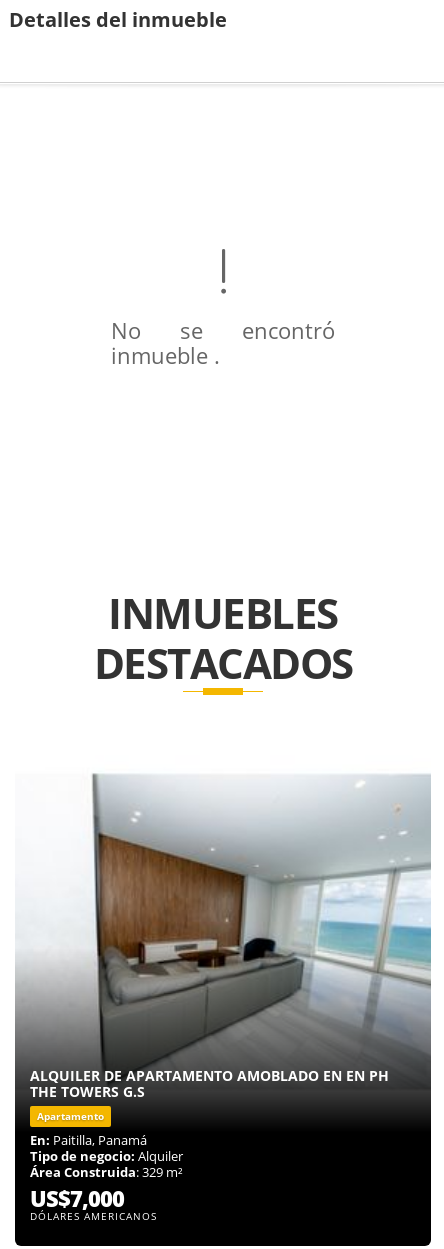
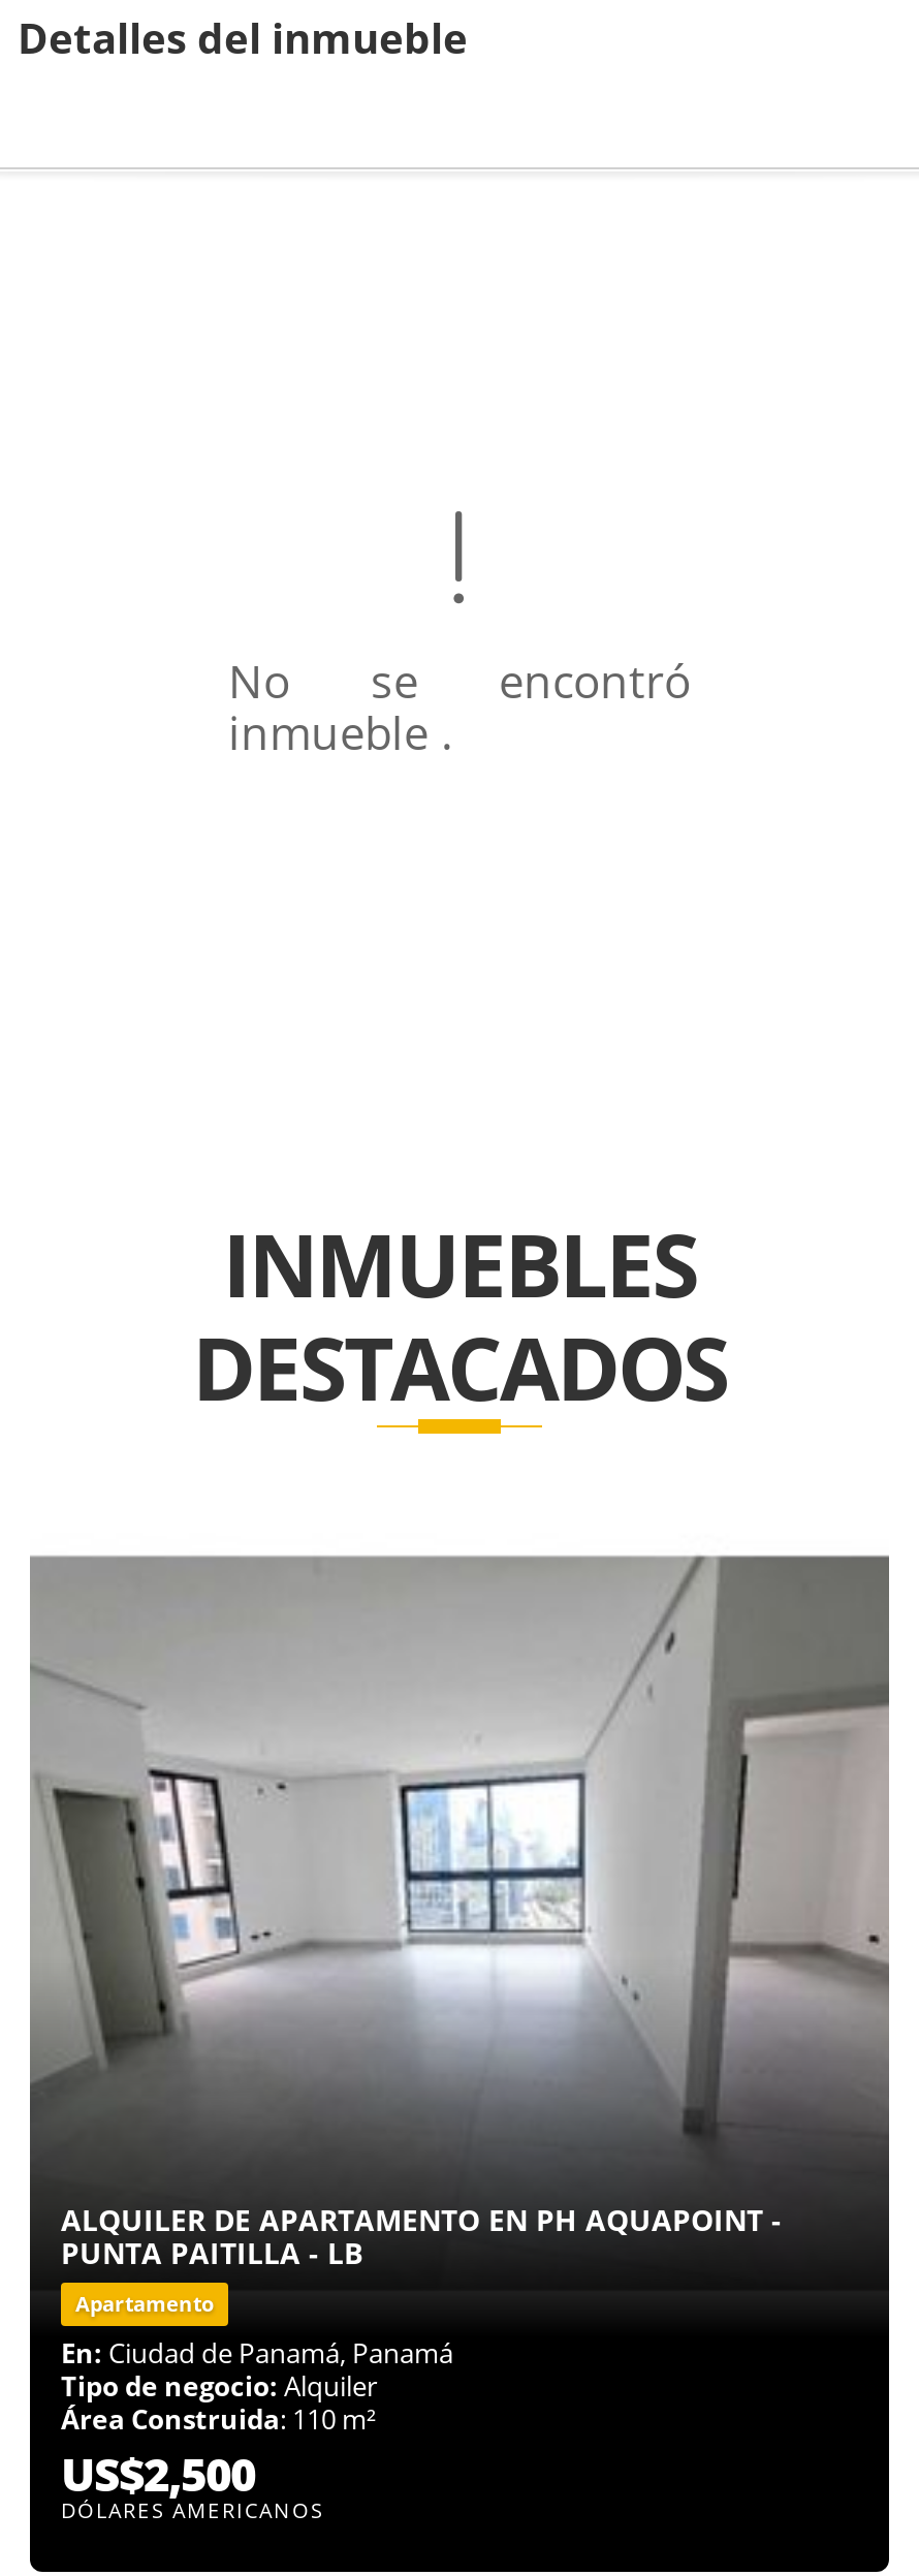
- [image]
- ALQUILER DE APARTAMENTO AMOBLADO EN EN PH
- THE TOWERS G.S
+ [image]
+ ALQUILER DE APARTAMENTO EN PH AQUAPOINT -
+ PUNTA PAITILLA - LB

- En: Paitilla, Panamá
+ En: Ciudad de Panamá, Panamá

- Área Construida: 329 m²
- US$7,000
+ Área Construida: 110 m²
+ US$2,500
